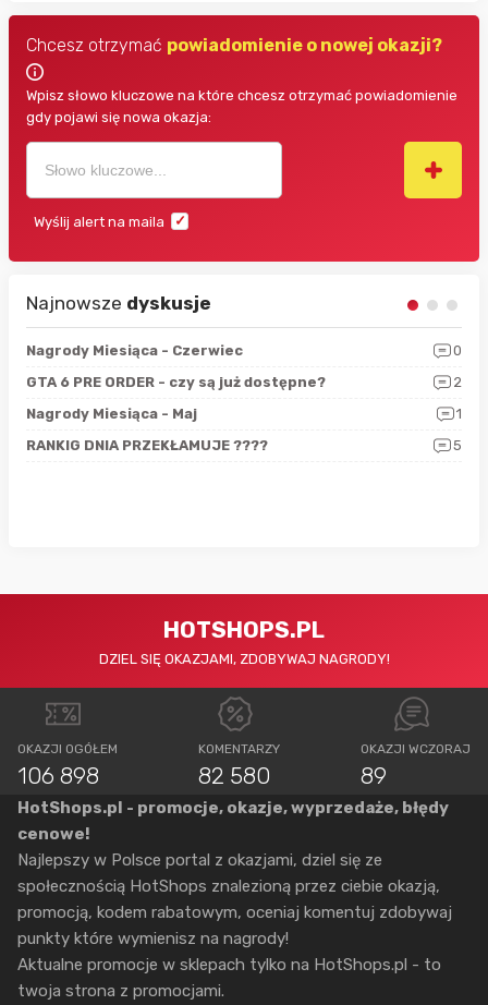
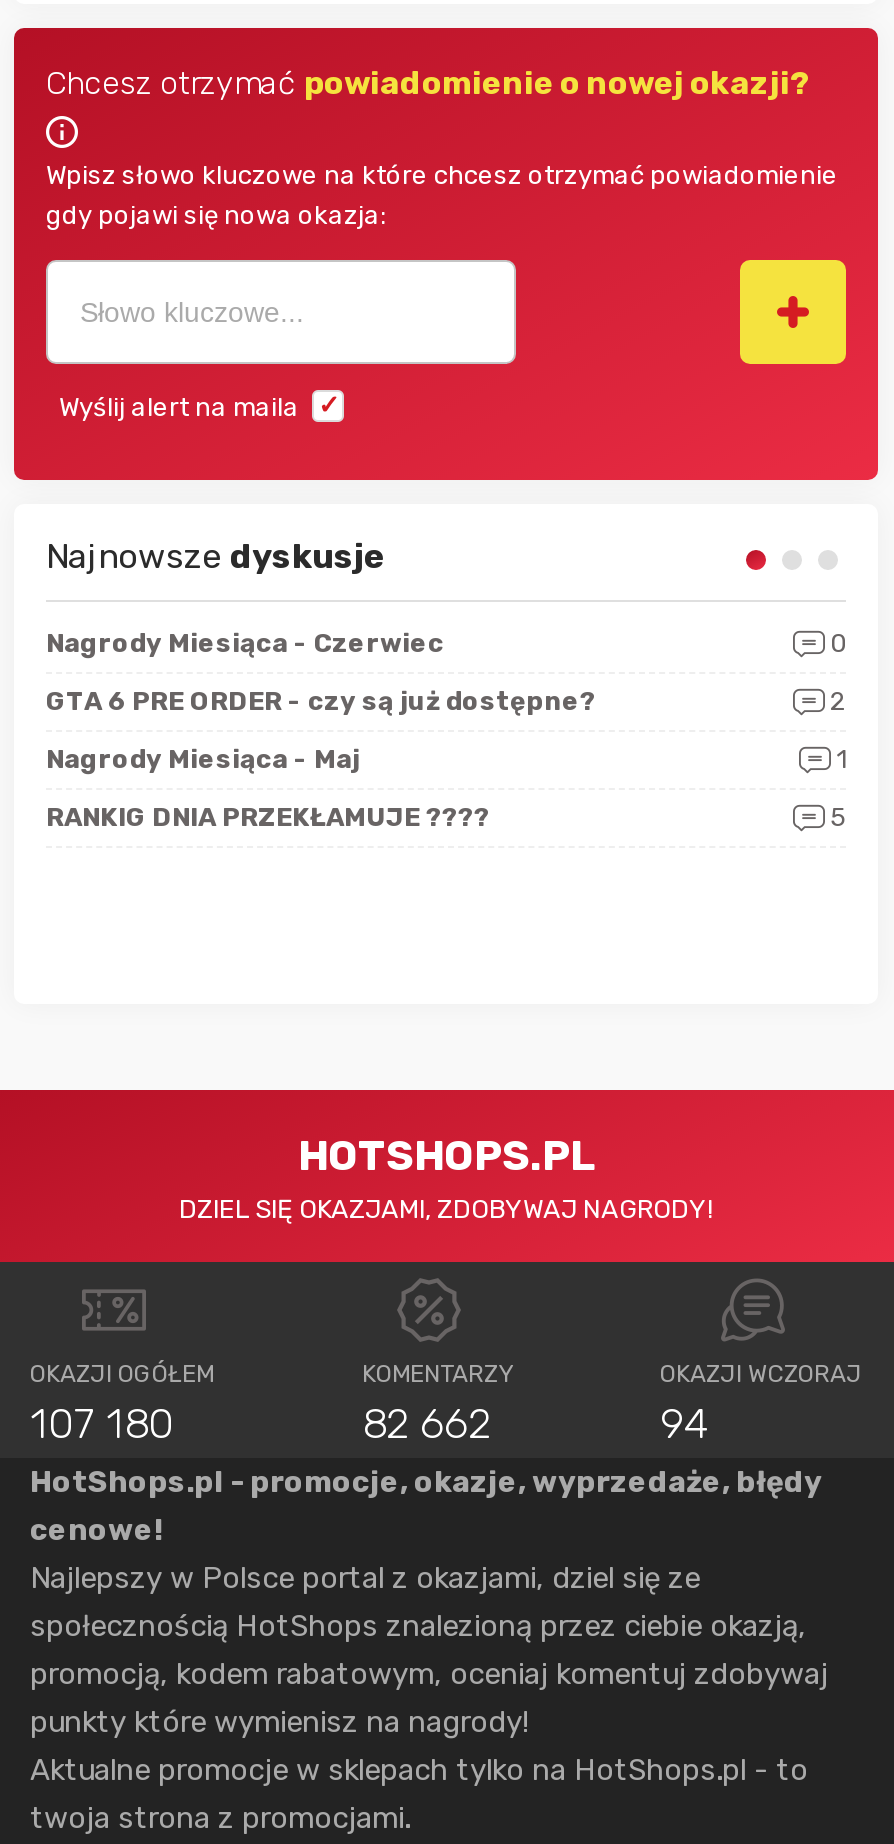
- 106 898
+ 107 180

- 82 580
+ 82 662

- 89
+ 94
